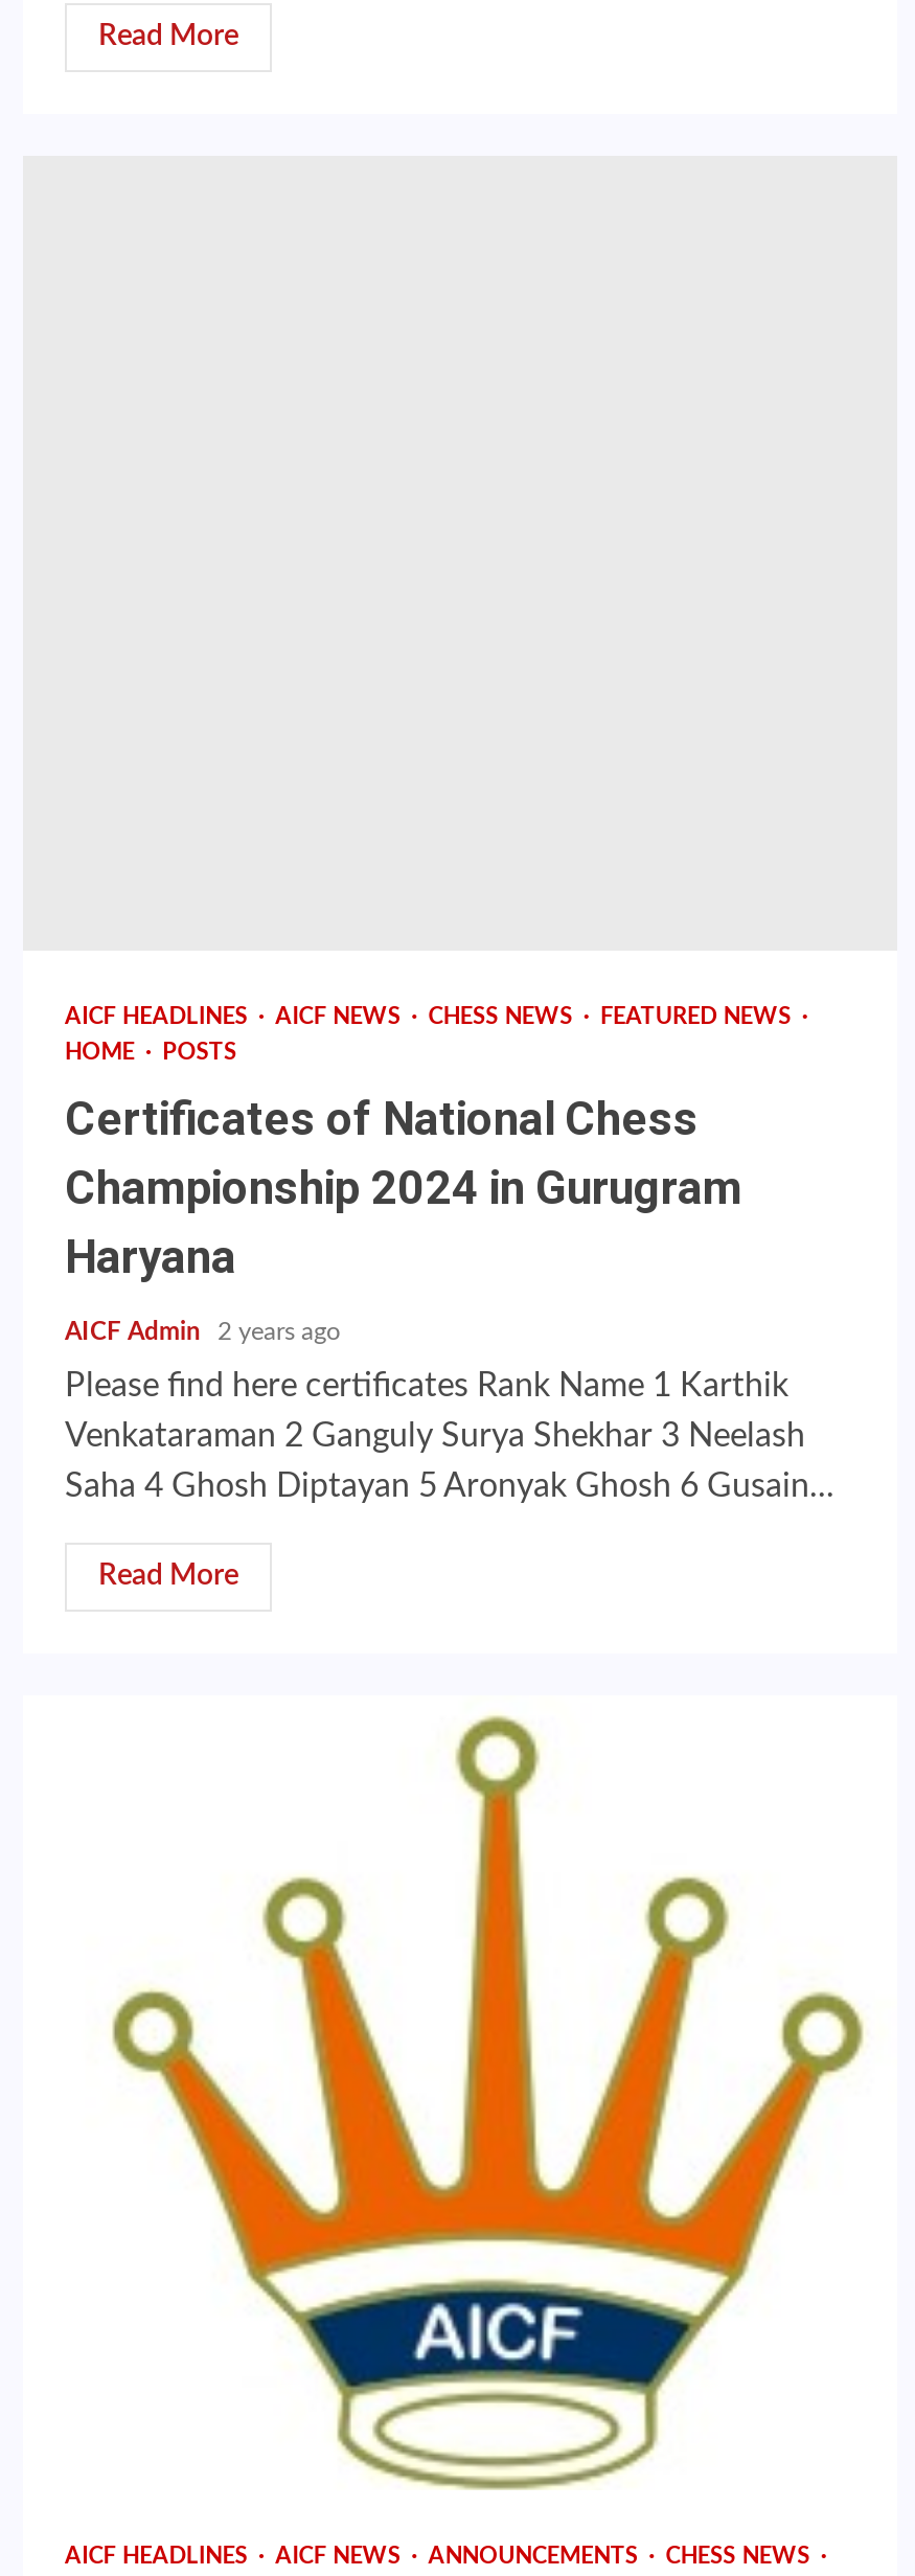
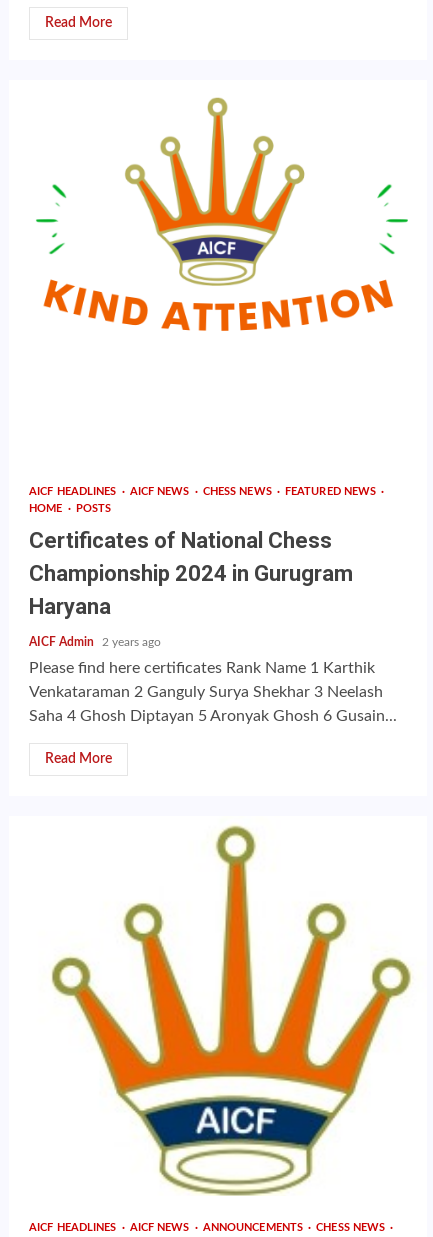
+ [image]
